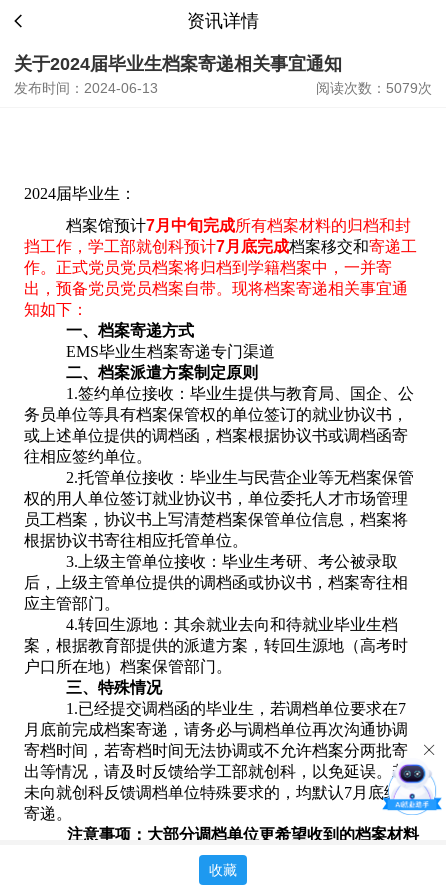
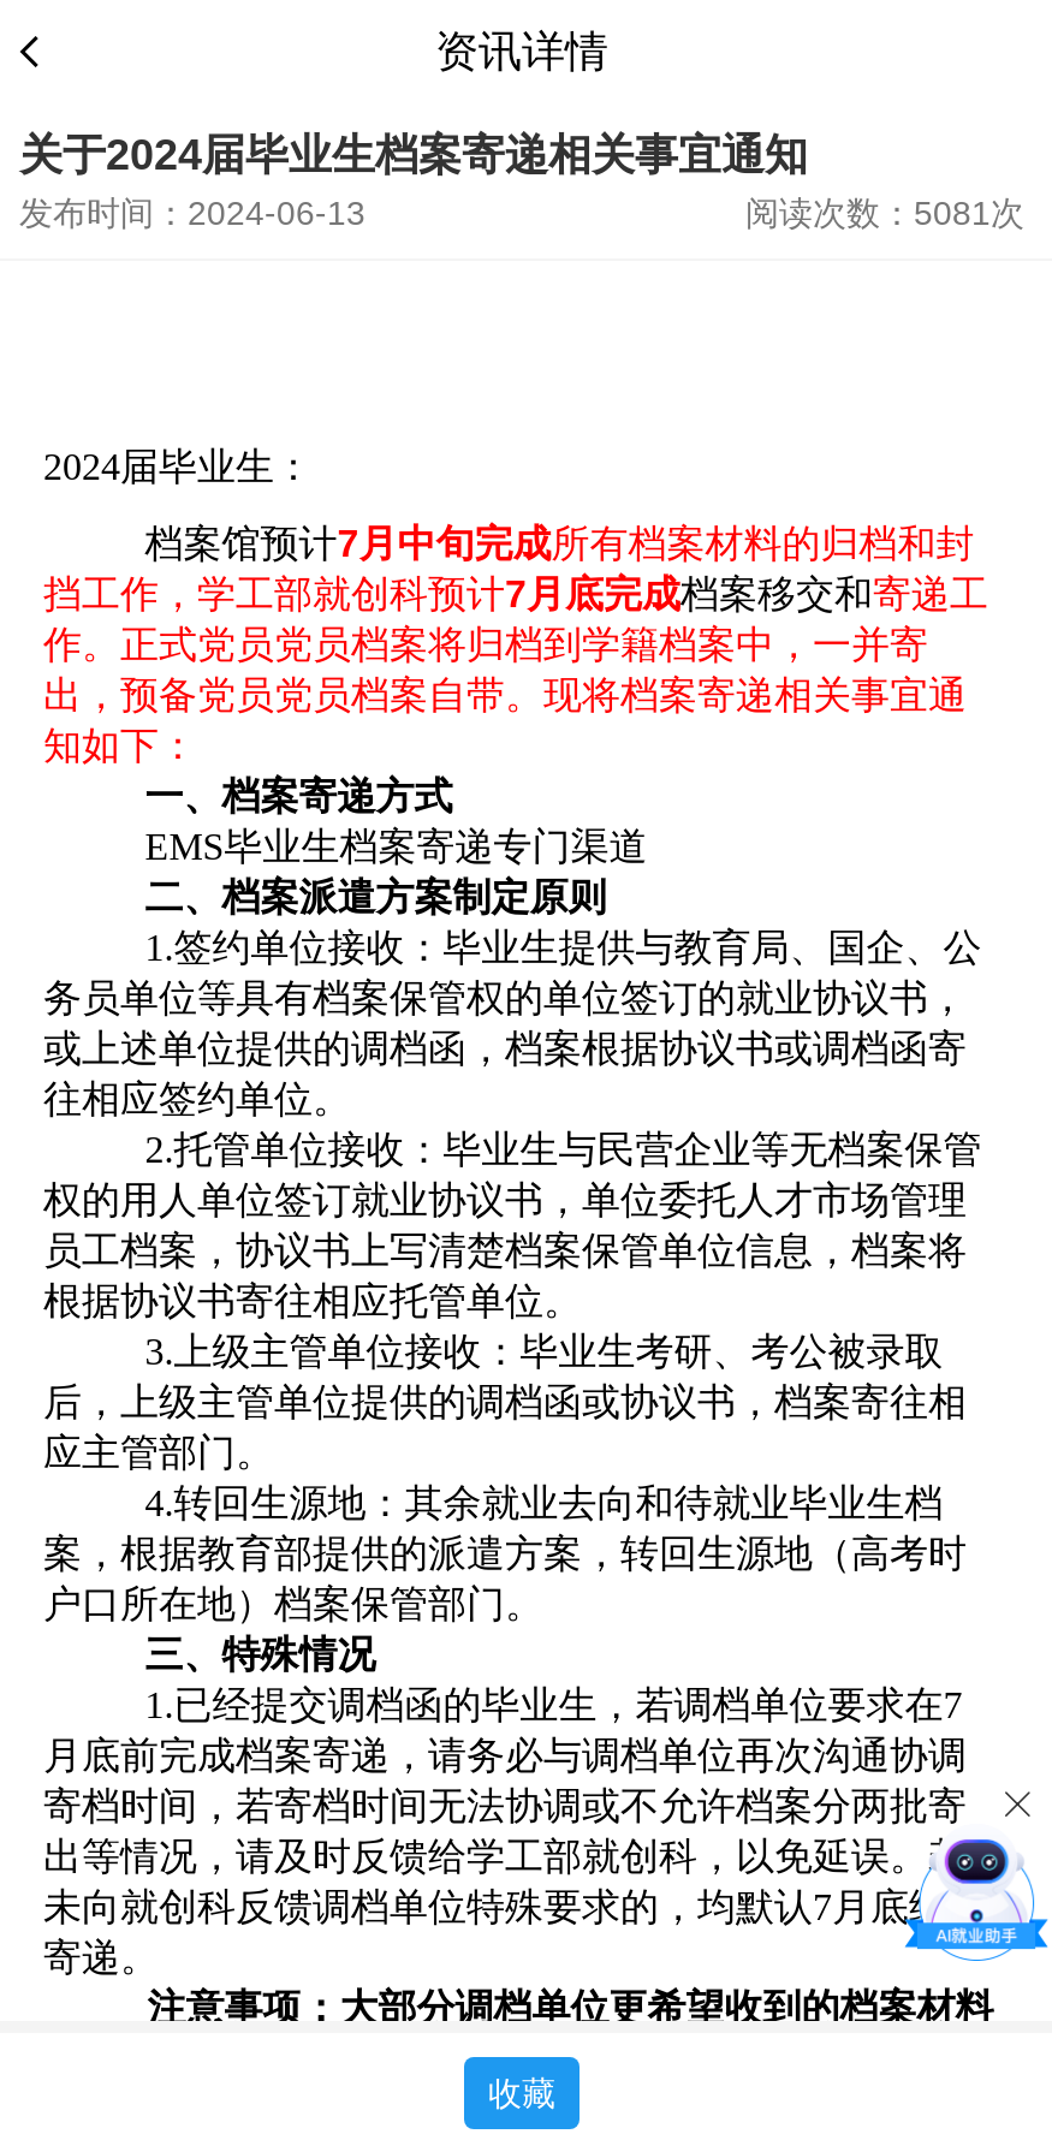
- 阅读次数：5079次
+ 阅读次数：5081次
